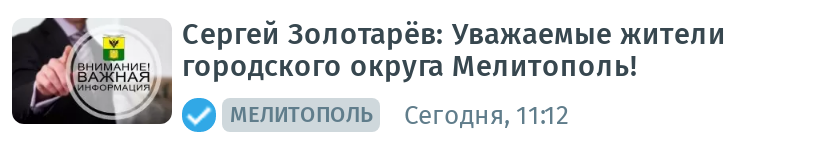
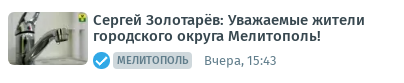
- [image]
- МЕЛИТОПОЛЬ Сегодня, 11:12
+ [image]
+ МЕЛИТОПОЛЬ Вчера, 15:43
